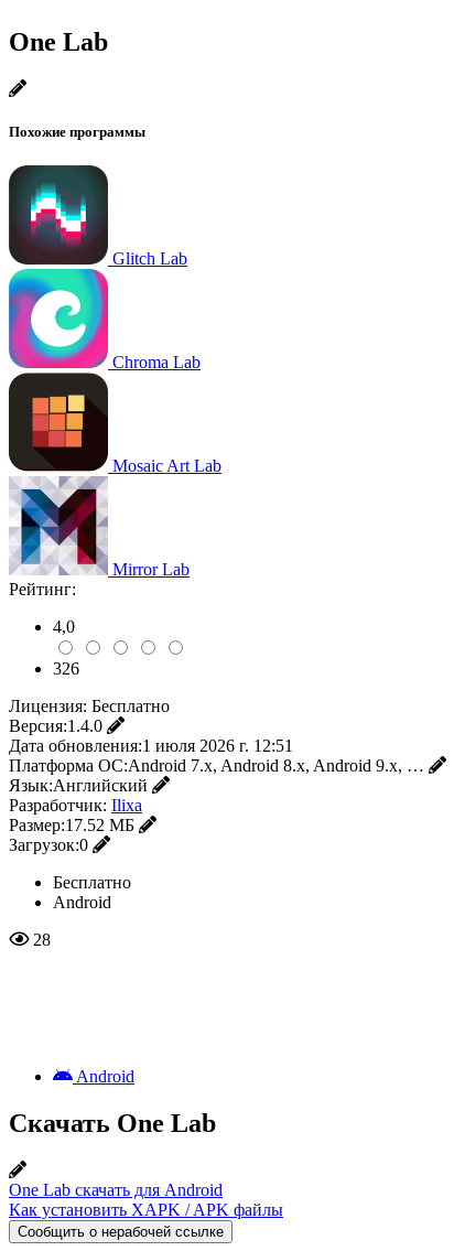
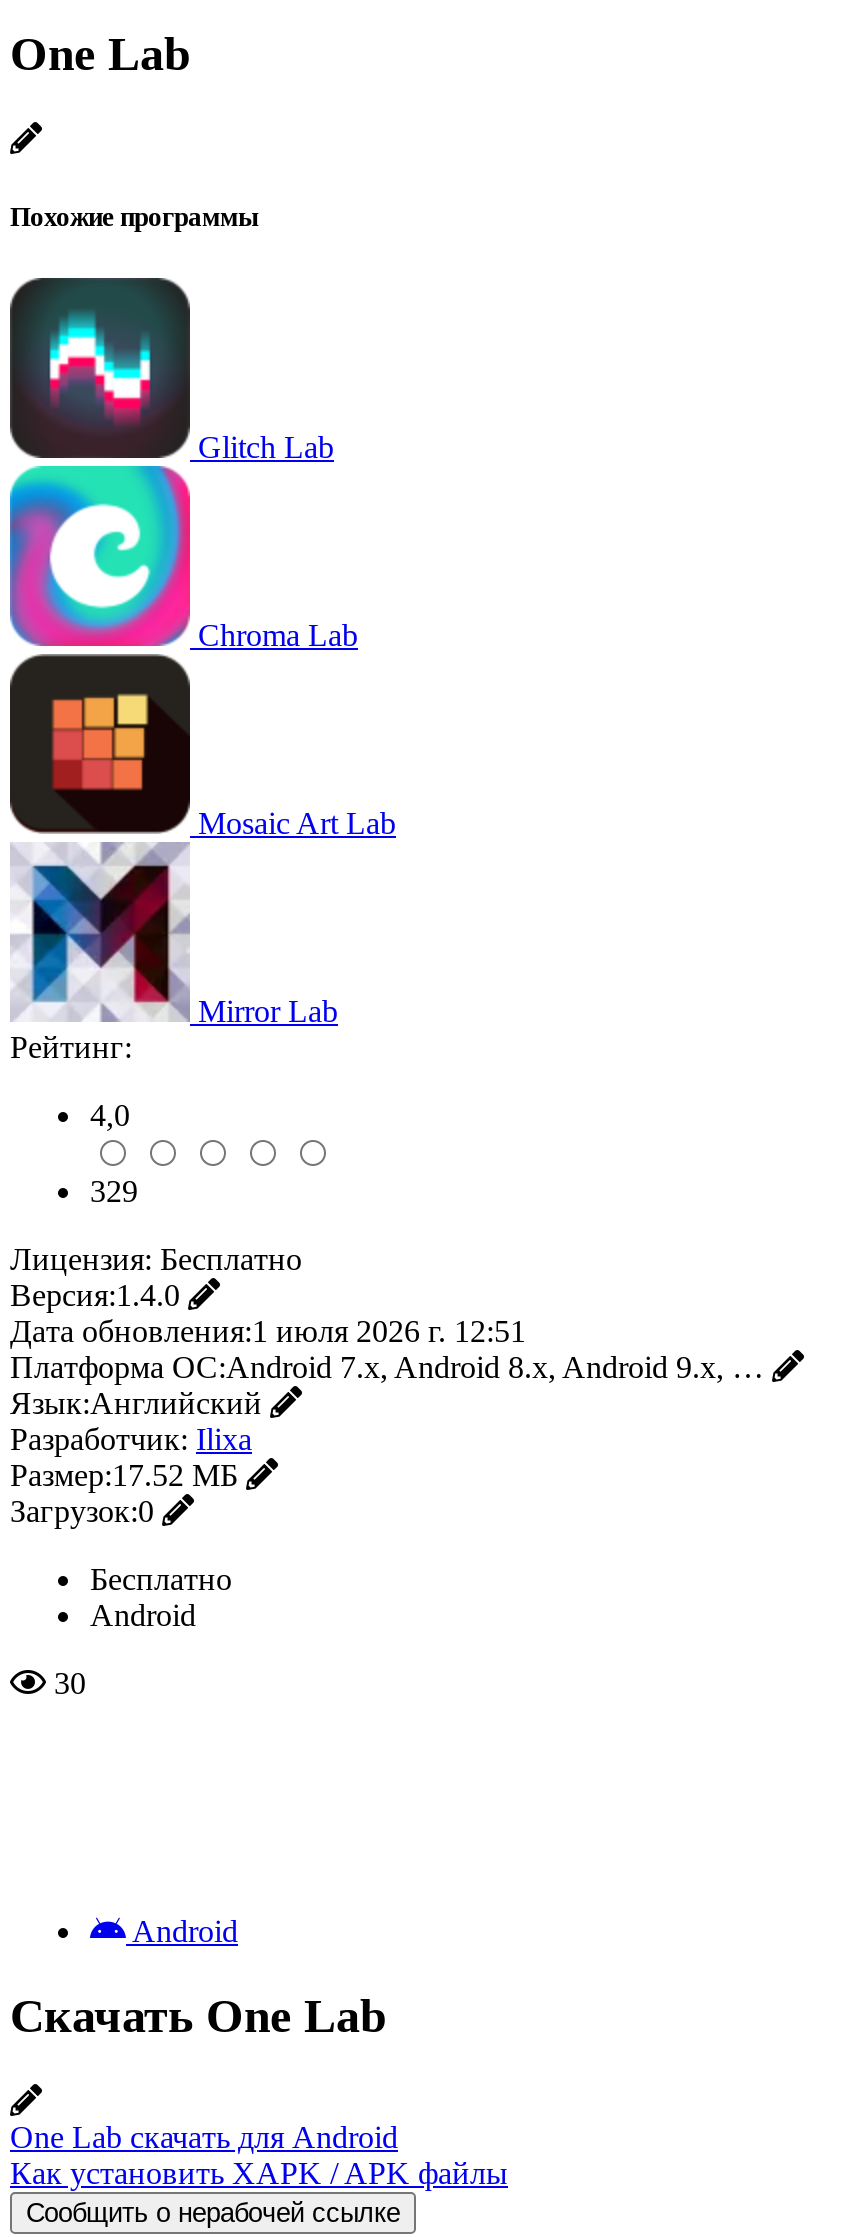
- 326
+ 329

- 28
+ 30
